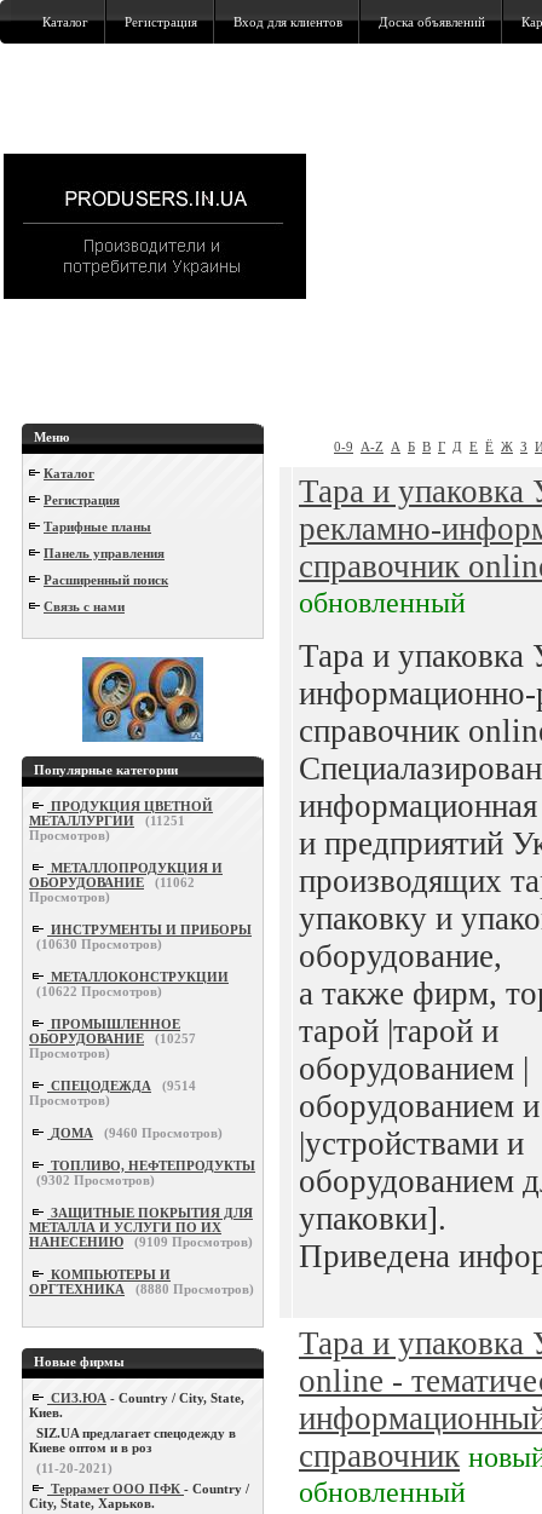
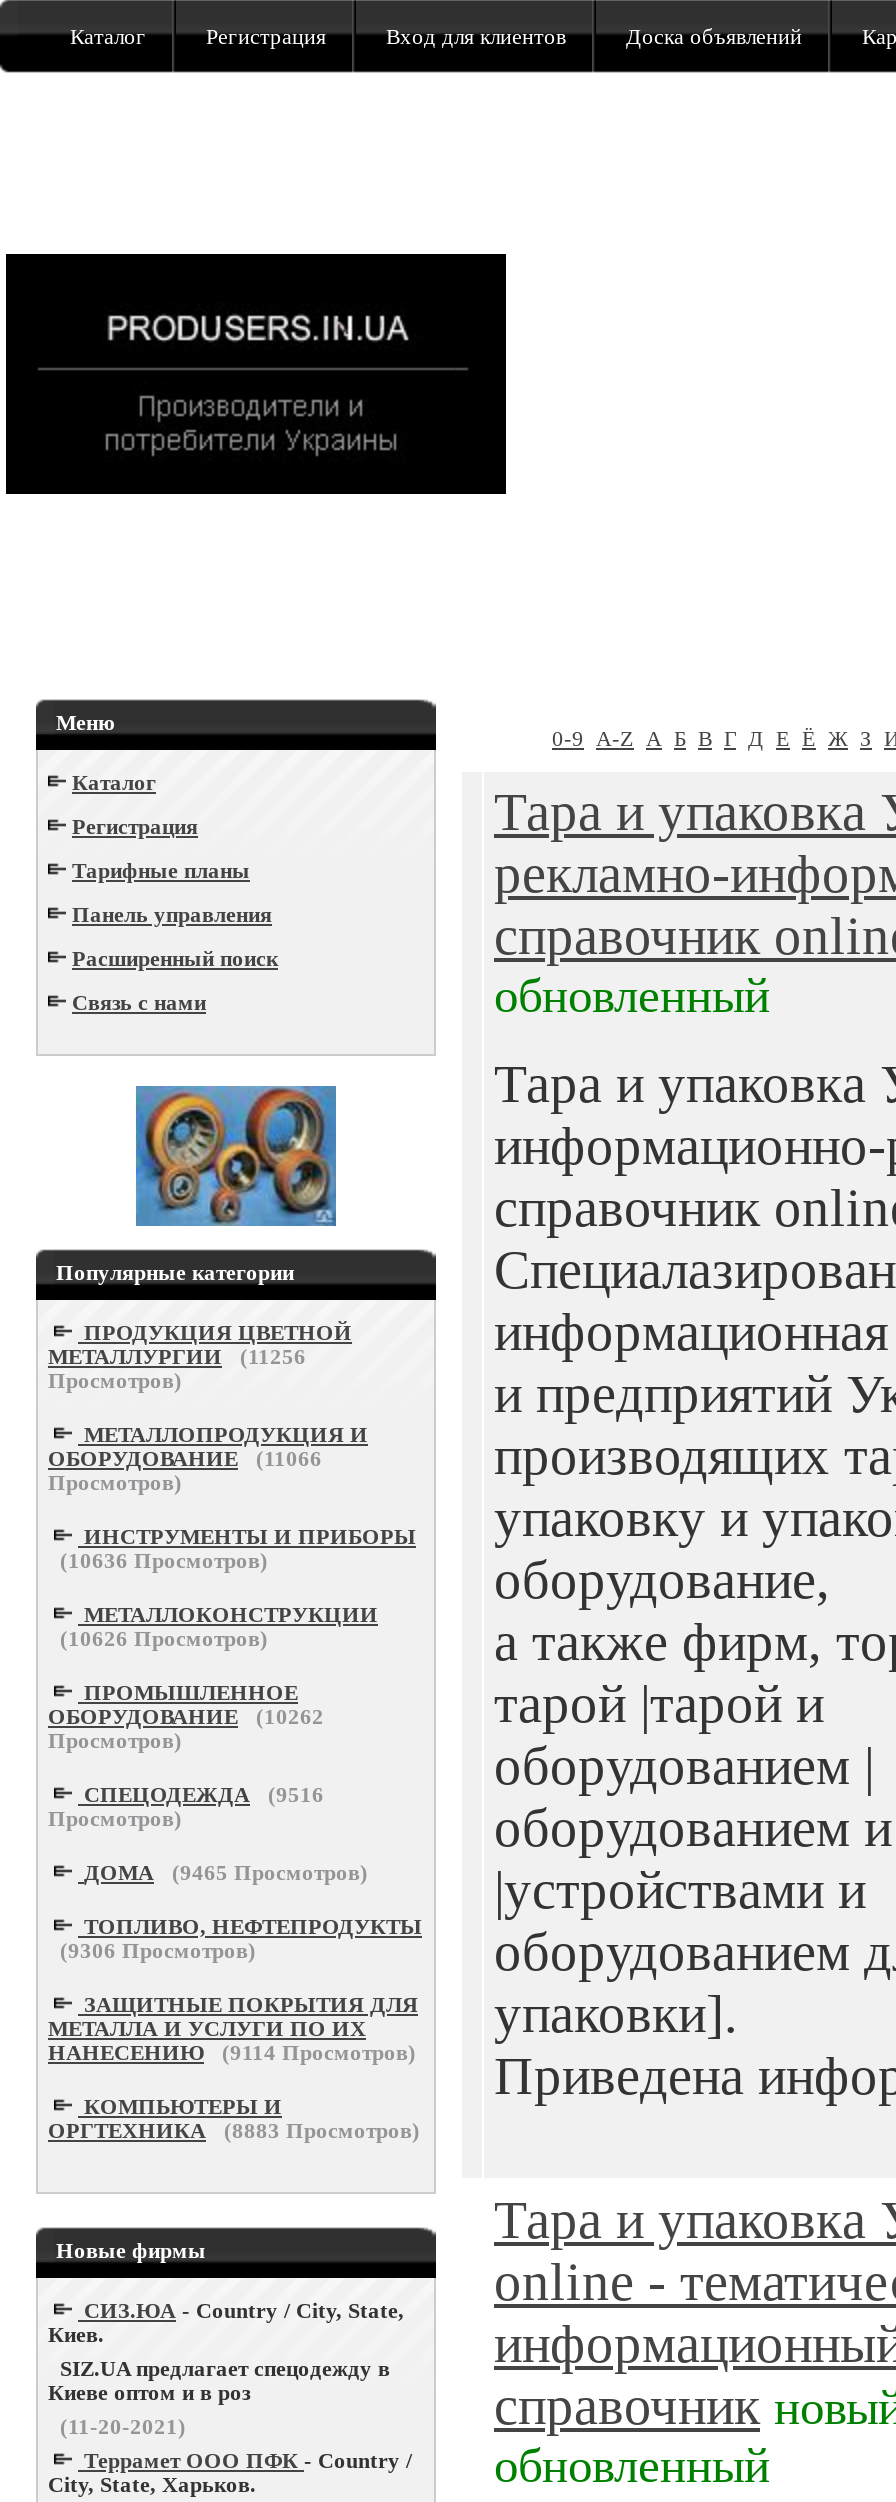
- МЕТАЛЛУРГИИ (11251
+ МЕТАЛЛУРГИИ (11256

- ОБОРУДОВАНИЕ (11062
+ ОБОРУДОВАНИЕ (11066

- (10630Просмотров)
+ (10636Просмотров)

- (10622Просмотров)
+ (10626Просмотров)

- ОБОРУДОВАНИЕ (10257
+ ОБОРУДОВАНИЕ (10262

- СПЕЦОДЕЖДА (9514
+ СПЕЦОДЕЖДА (9516

- ДОМА (9460 Просмотров)
+ ДОМА (9465 Просмотров)

- (9302Просмотров)
+ (9306Просмотров)

- НАНЕСЕНИЮ (9109Просмотров)
+ НАНЕСЕНИЮ (9114Просмотров)

- ОРГТЕХНИКА (8880 Просмотров)
+ ОРГТЕХНИКА (8883 Просмотров)
